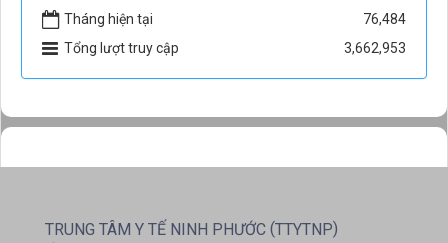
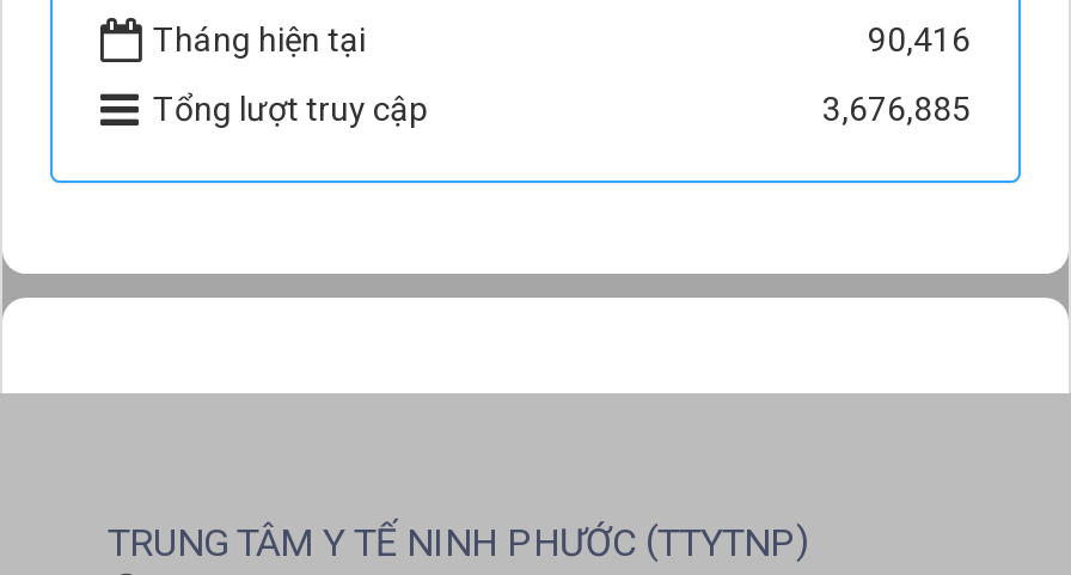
- 76,484
+ 90,416

- 3,662,953
+ 3,676,885
